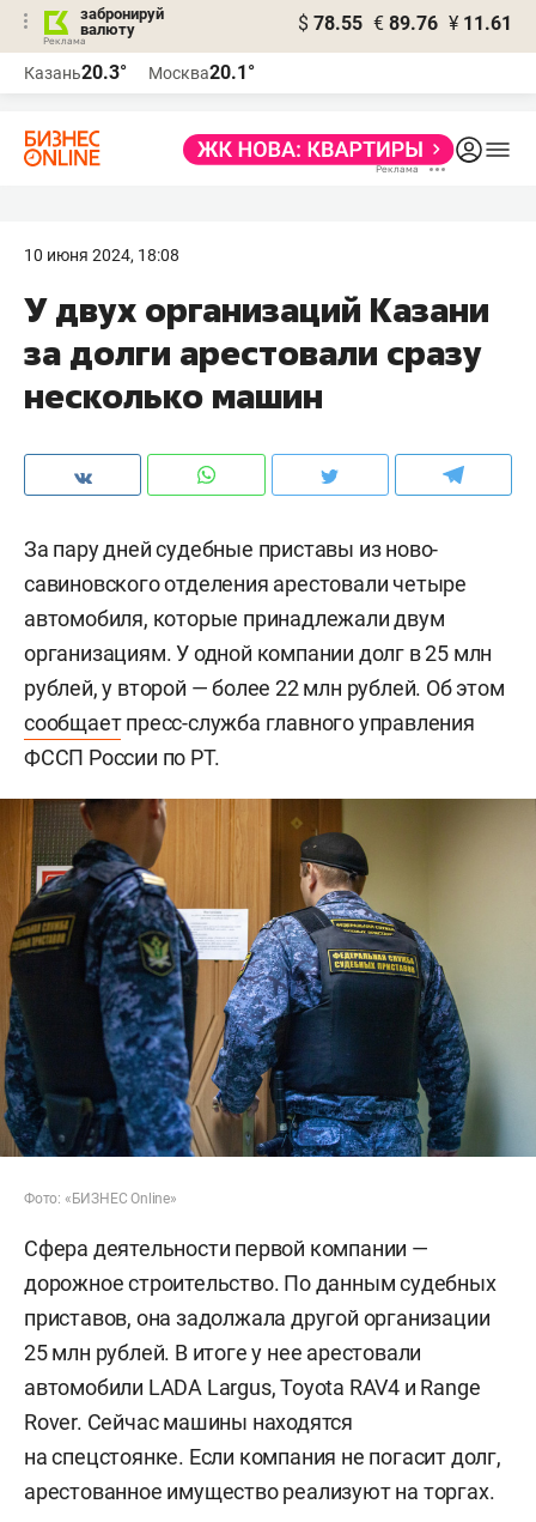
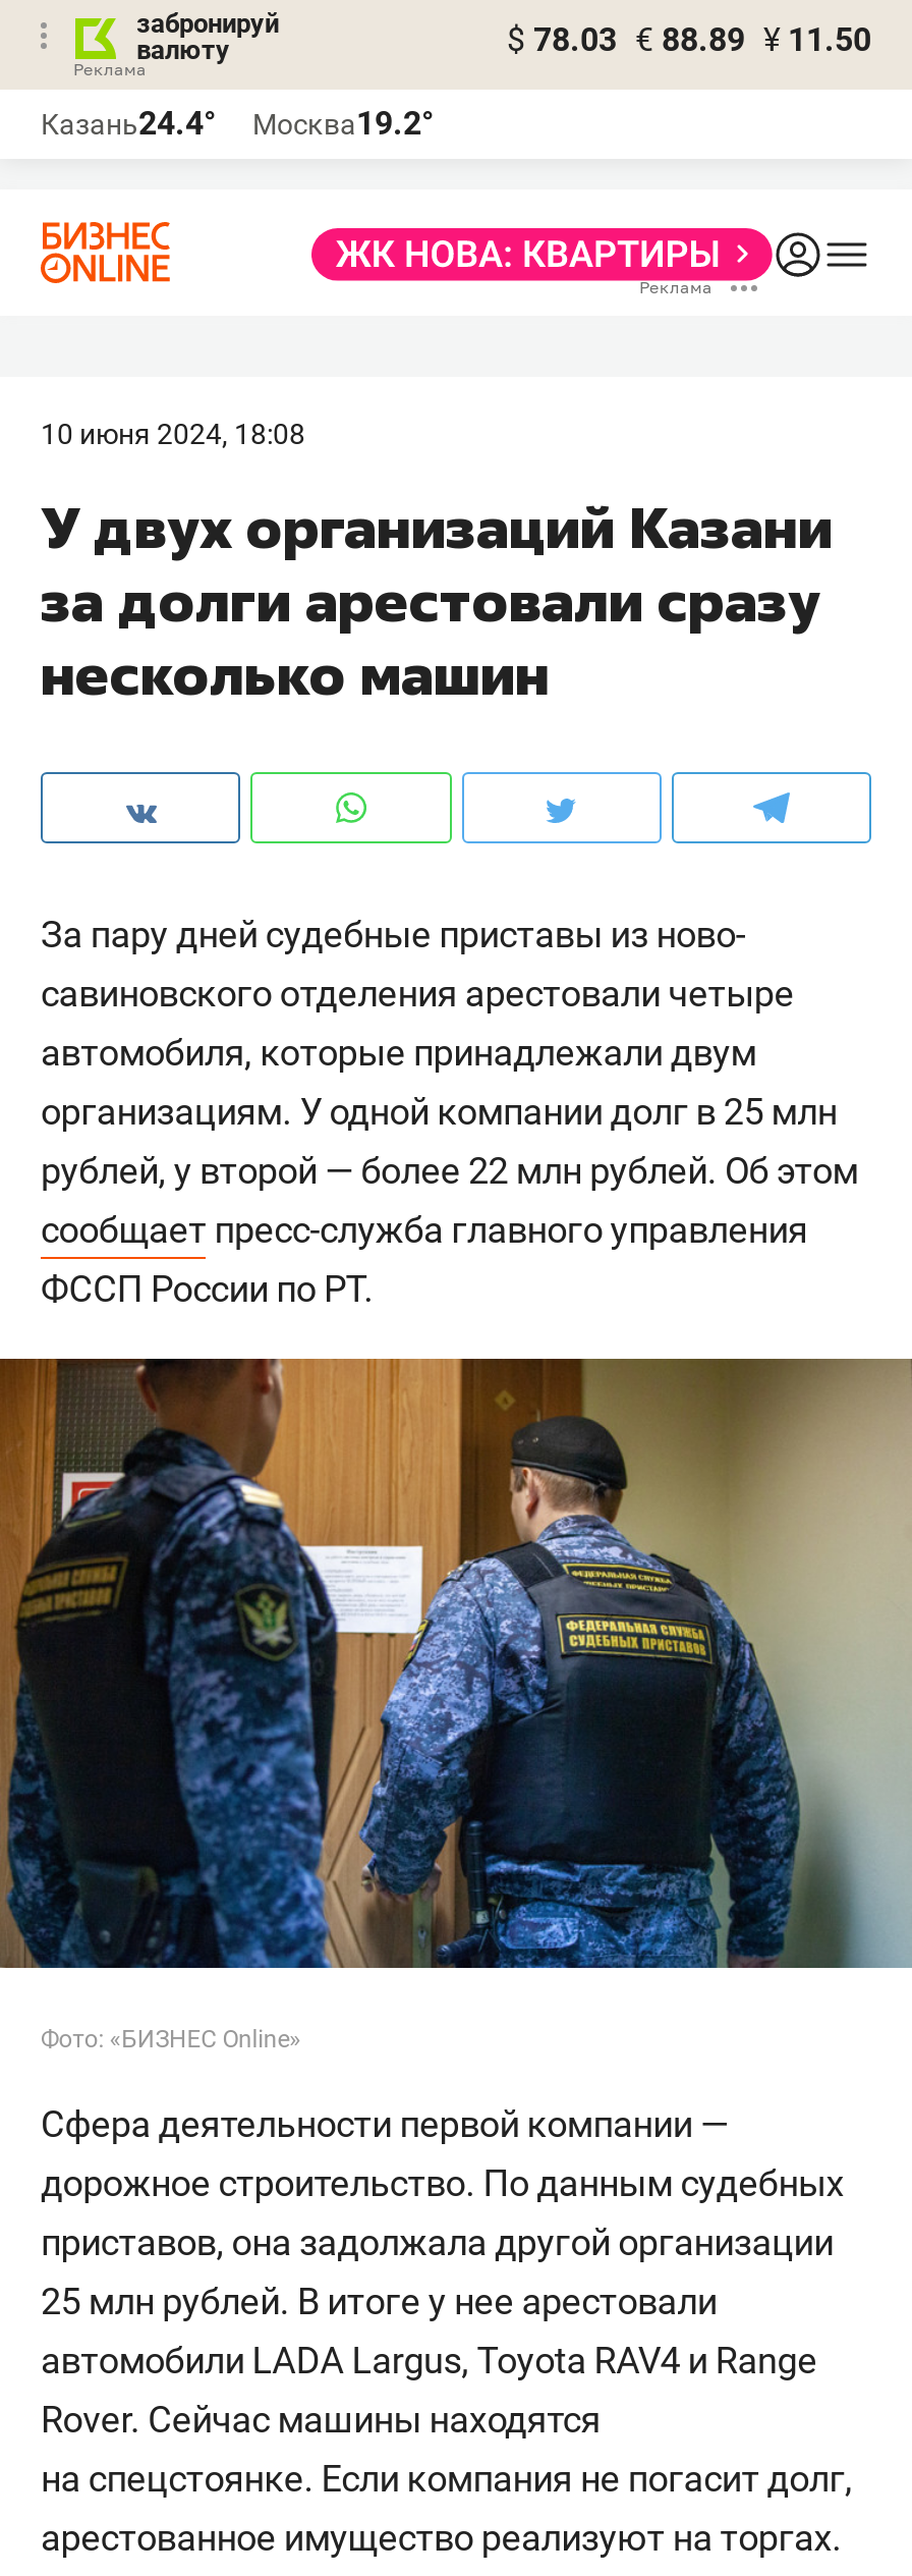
- $ 78.55 € 89.76 ¥ 11.61
+ $ 78.03 € 88.89 ¥ 11.50

- Казань20.3°
+ Казань24.4°

- Москва20.1°
+ Москва19.2°
